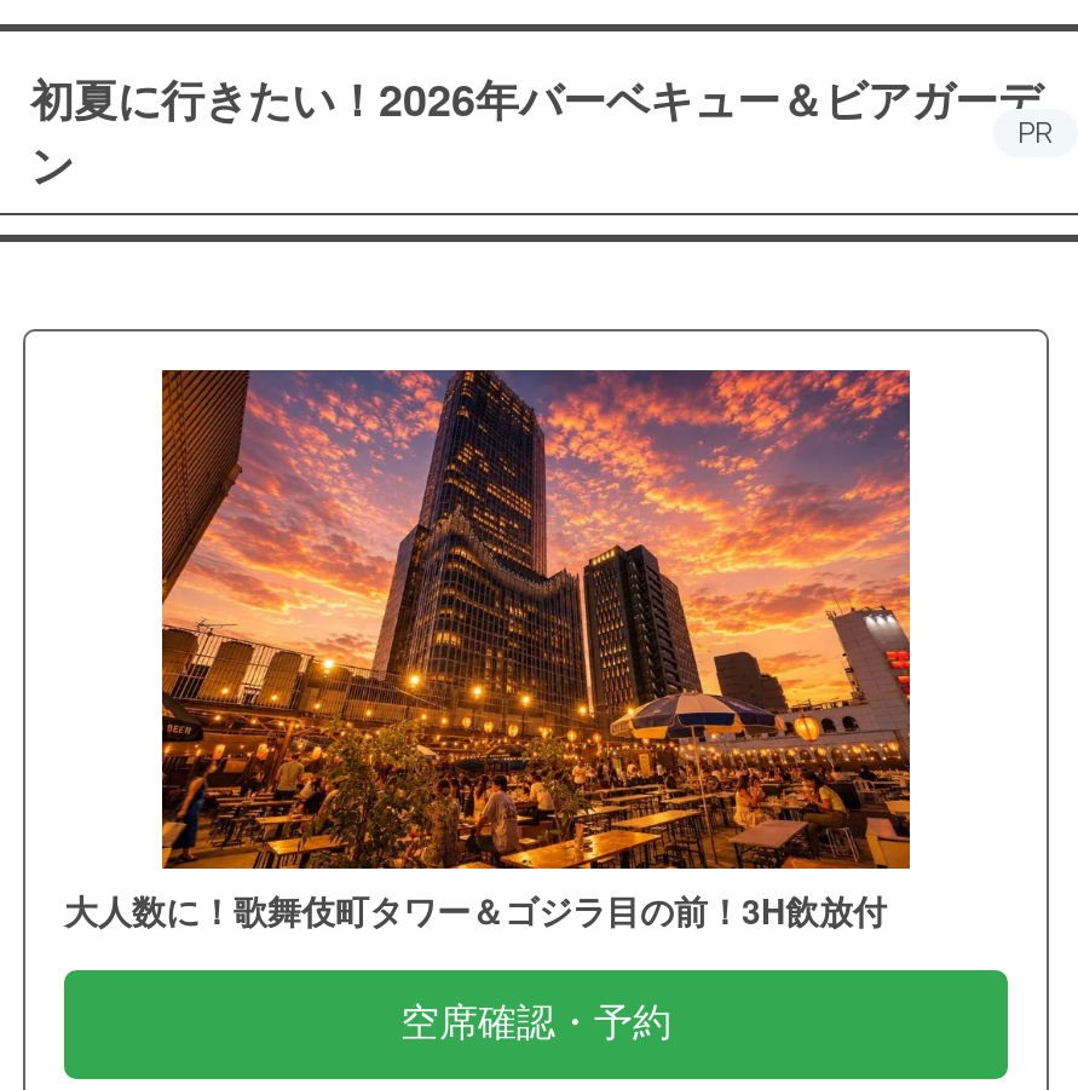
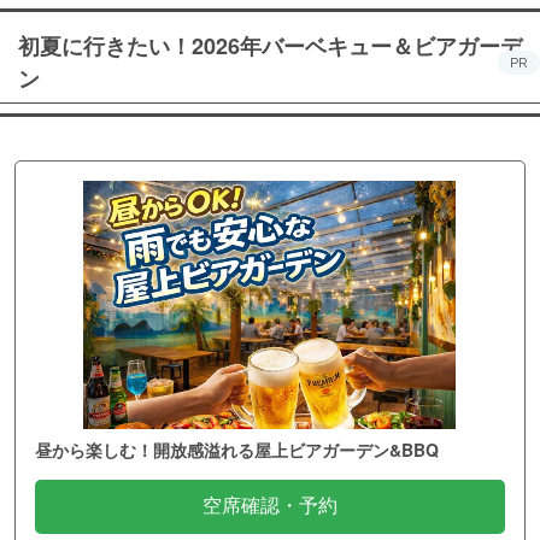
- [image]
- 大人数に！歌舞伎町タワー＆ゴジラ目の前！3H飲放付
+ [image]
+ 昼から楽しむ！開放感溢れる屋上ビアガーデン&BBQ
